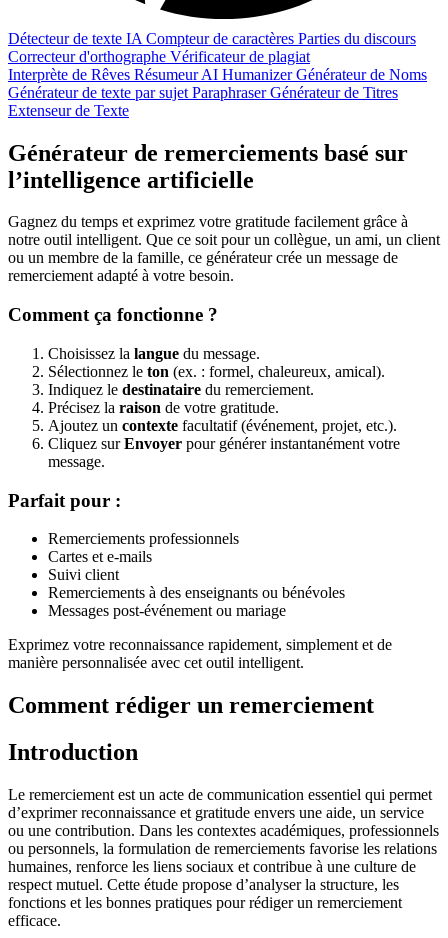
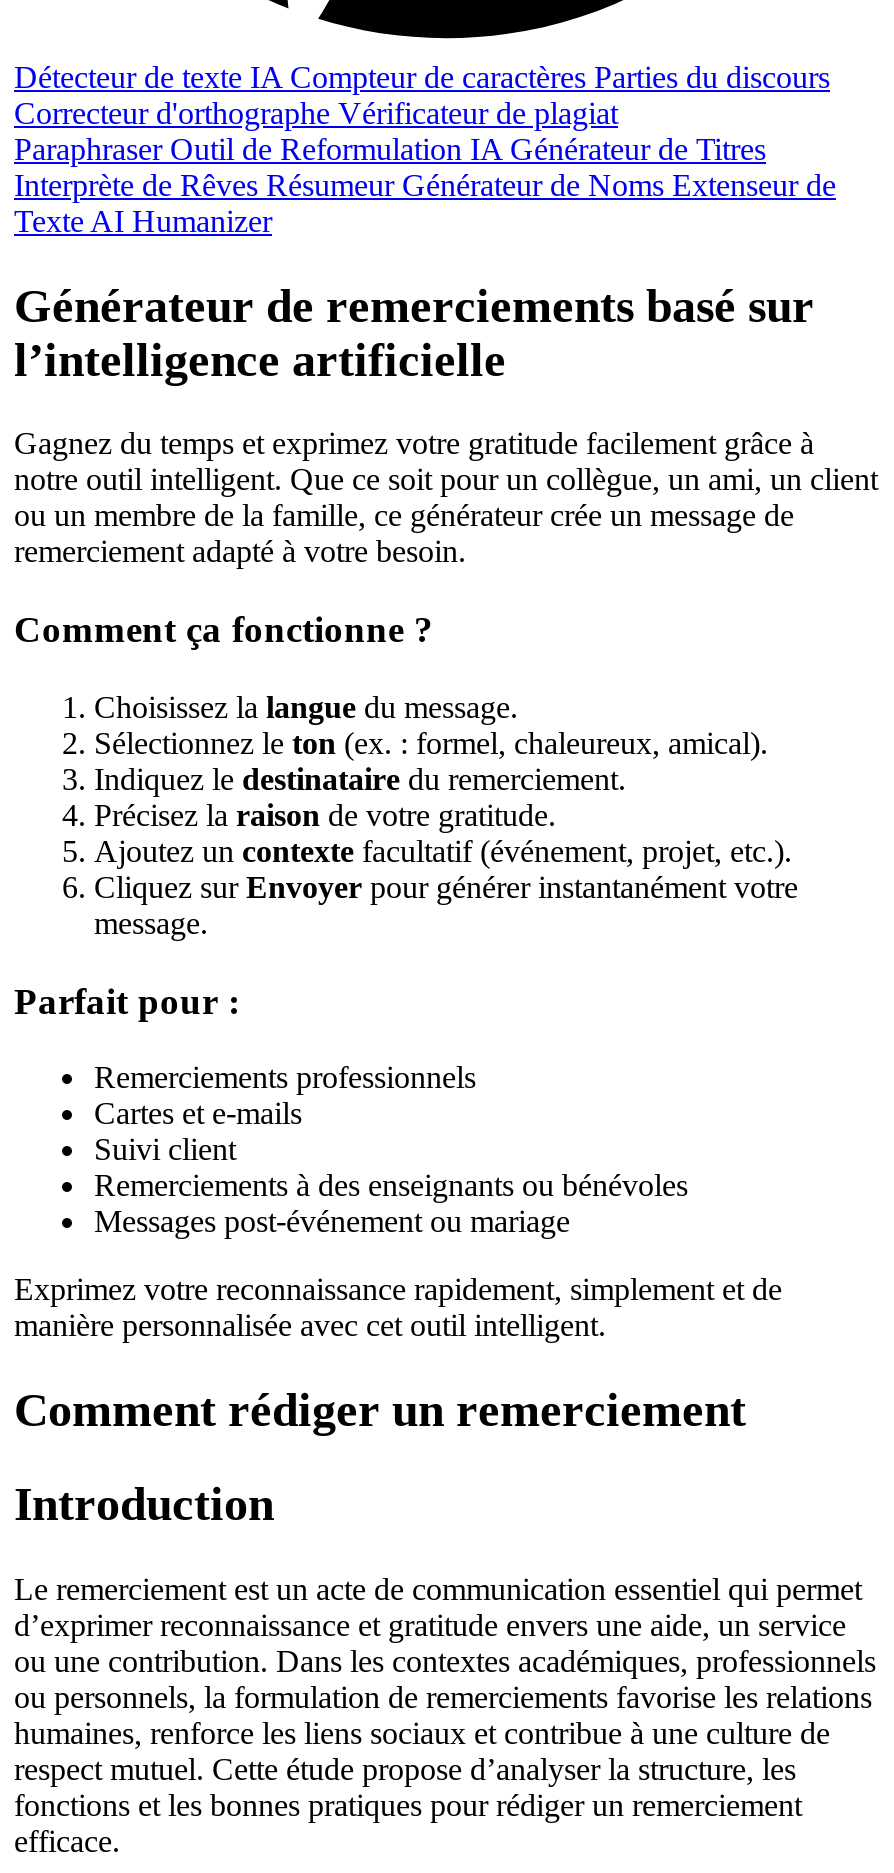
- Interprète de Rêves Résumeur AI Humanizer Générateur de Noms
- Générateur de texte par sujet Paraphraser Générateur de Titres
- Extenseur de Texte
+ Paraphraser Outil de Reformulation IA Générateur de Titres
+ Interprète de Rêves Résumeur Générateur de Noms Extenseur de
+ Texte AI Humanizer
